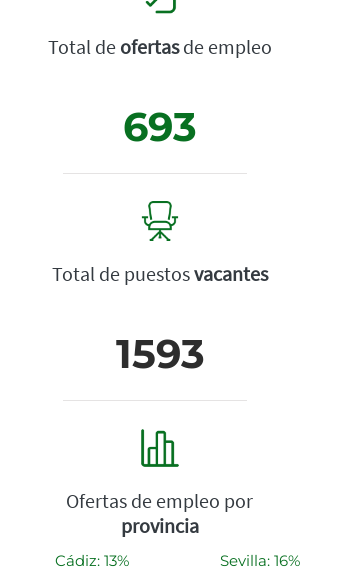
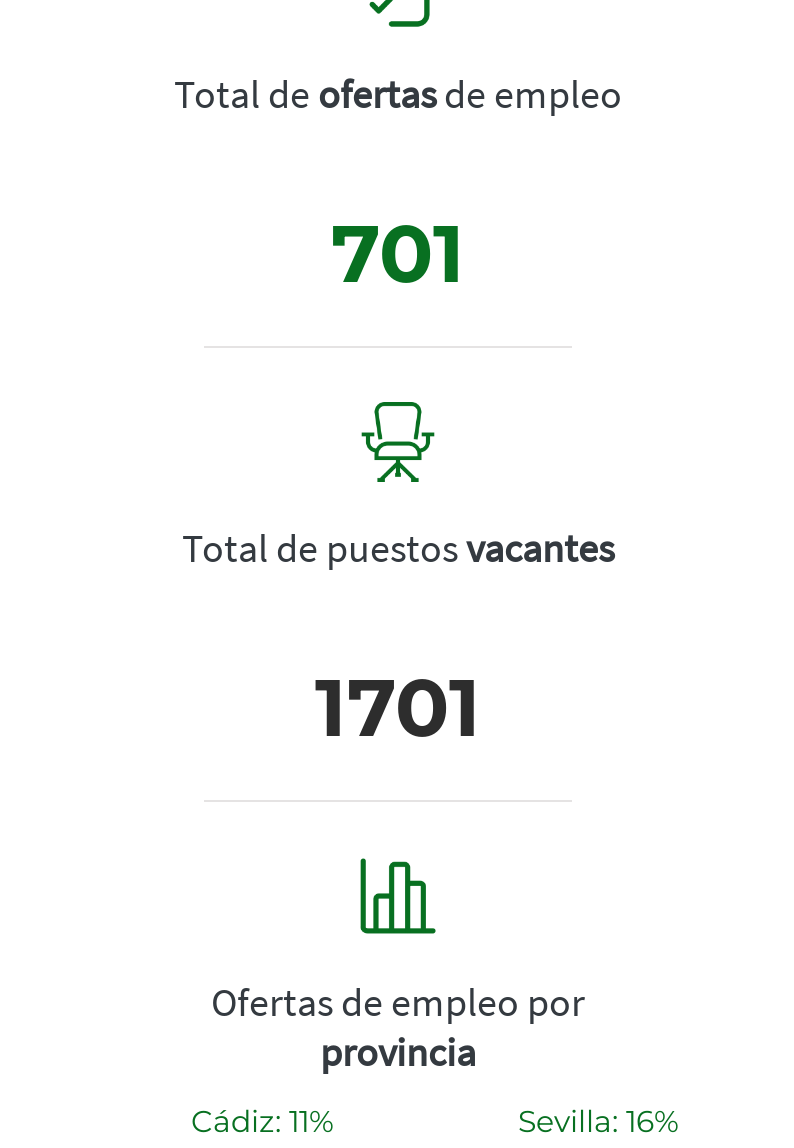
- 693
+ 701

- 1593
+ 1701

- Cádiz: 13%
+ Cádiz: 11%
